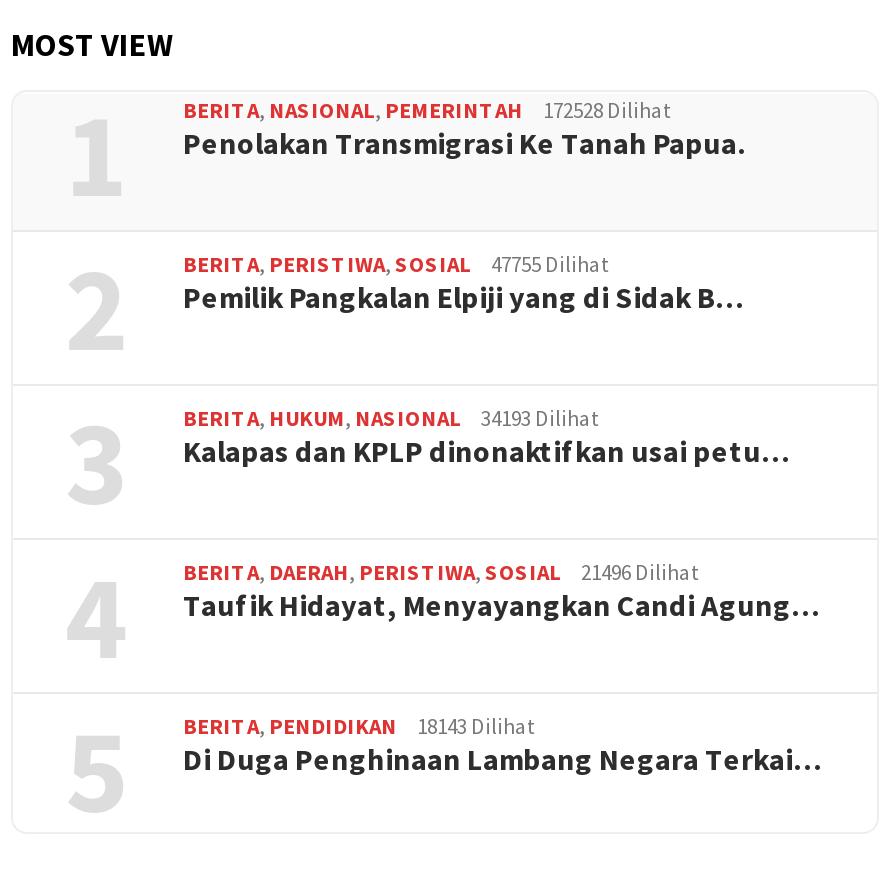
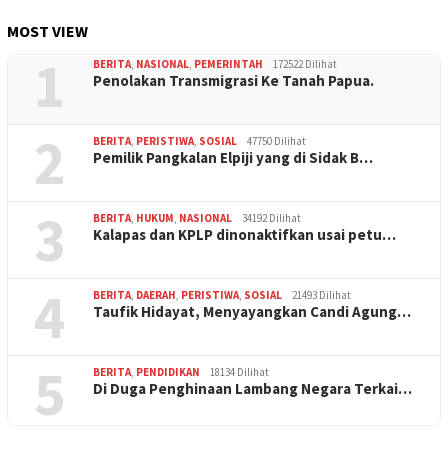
- BERITA, NASIONAL, PEMERINTAH 172528 Dilihat
+ BERITA, NASIONAL, PEMERINTAH 172522 Dilihat

- BERITA, PERISTIWA, SOSIAL 47755 Dilihat
+ BERITA, PERISTIWA, SOSIAL 47750 Dilihat

- BERITA, HUKUM, NASIONAL 34193 Dilihat
+ BERITA, HUKUM, NASIONAL 34192 Dilihat

- BERITA, DAERAH, PERISTIWA, SOSIAL 21496 Dilihat
+ BERITA, DAERAH, PERISTIWA, SOSIAL 21493 Dilihat

- BERITA, PENDIDIKAN 18143 Dilihat
+ BERITA, PENDIDIKAN 18134 Dilihat
